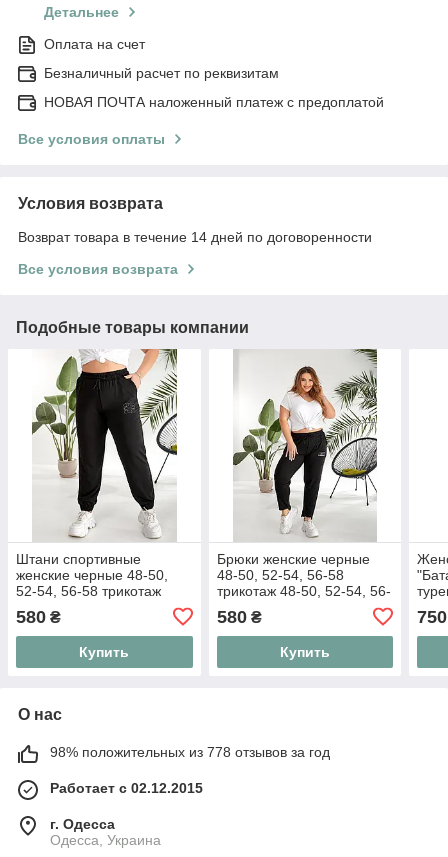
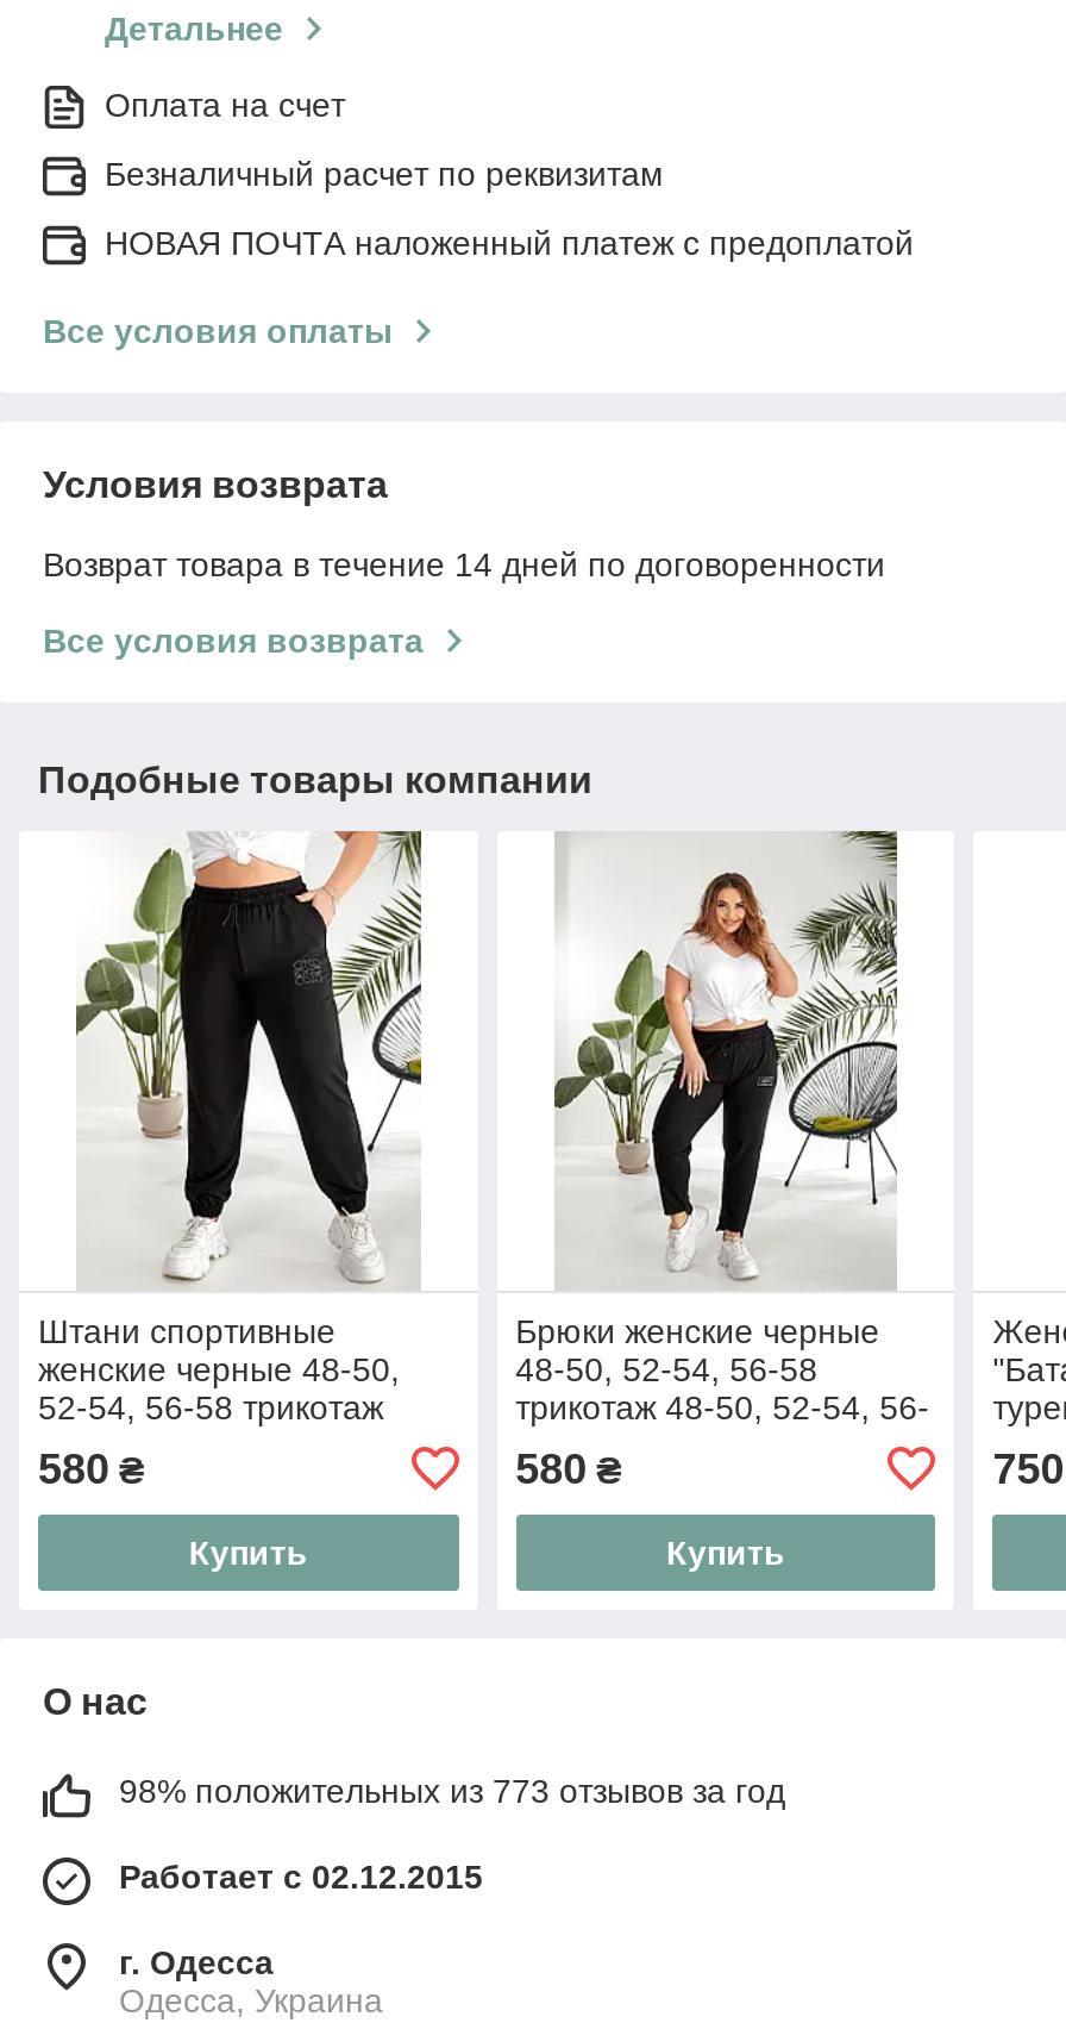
- 98% положительных из 778 отзывов за год
+ 98% положительных из 773 отзывов за год
